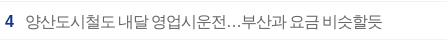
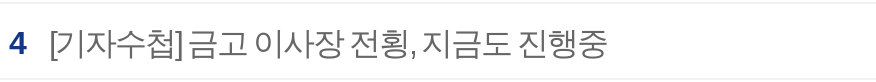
- 양산도시철도 내달 영업시운전…부산과 요금 비슷할듯
+ [기자수첩] 금고 이사장 전횡, 지금도 진행중
